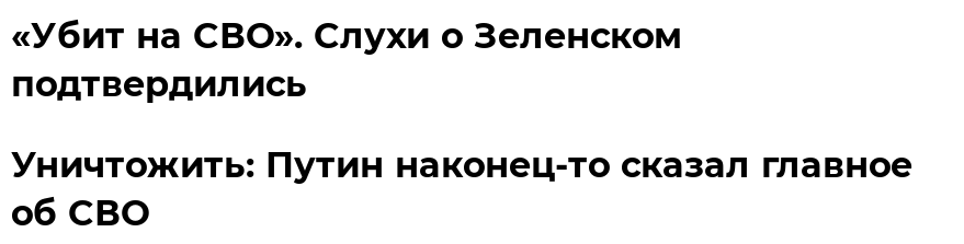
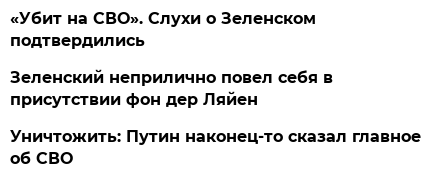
+ Зеленский неприлично повел cебя в
+ присутствии фон дер Ляйен
